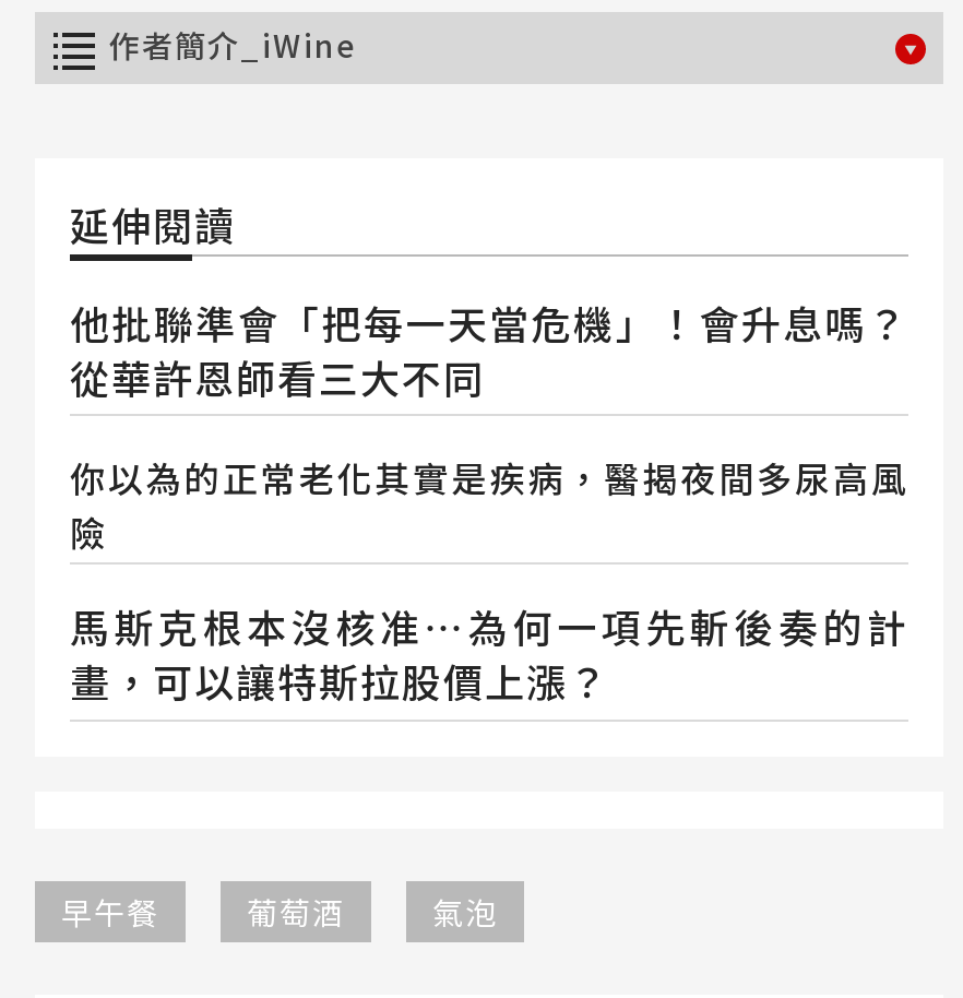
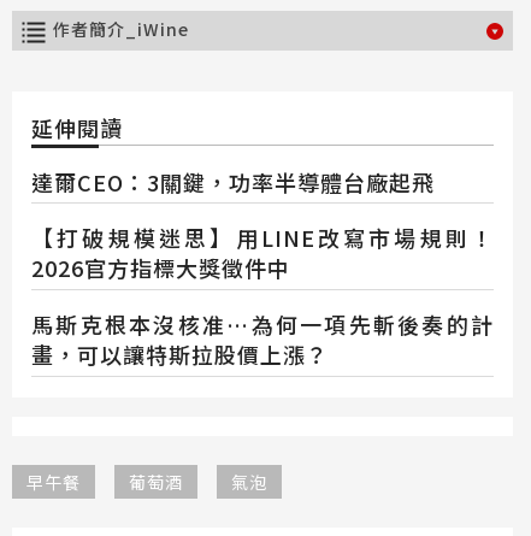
- 他批聯準會「把每一天當危機」！會升息嗎？
- 從華許恩師看三大不同
+ 達爾CEO：3關鍵，功率半導體台廠起飛

- 你以為的正常老化其實是疾病，醫揭夜間多尿高風
- 險
+ 【打破規模迷思】用LINE改寫市場規則！
+ 2026官方指標大獎徵件中
